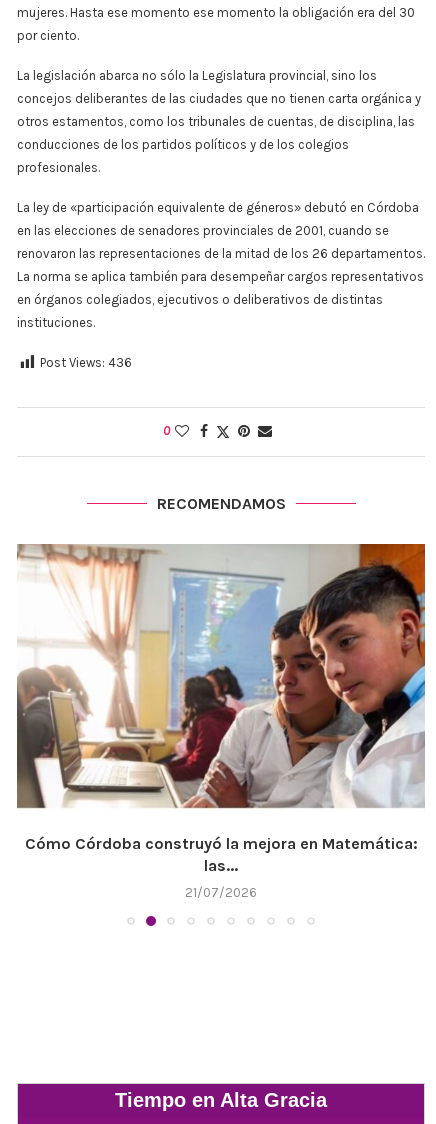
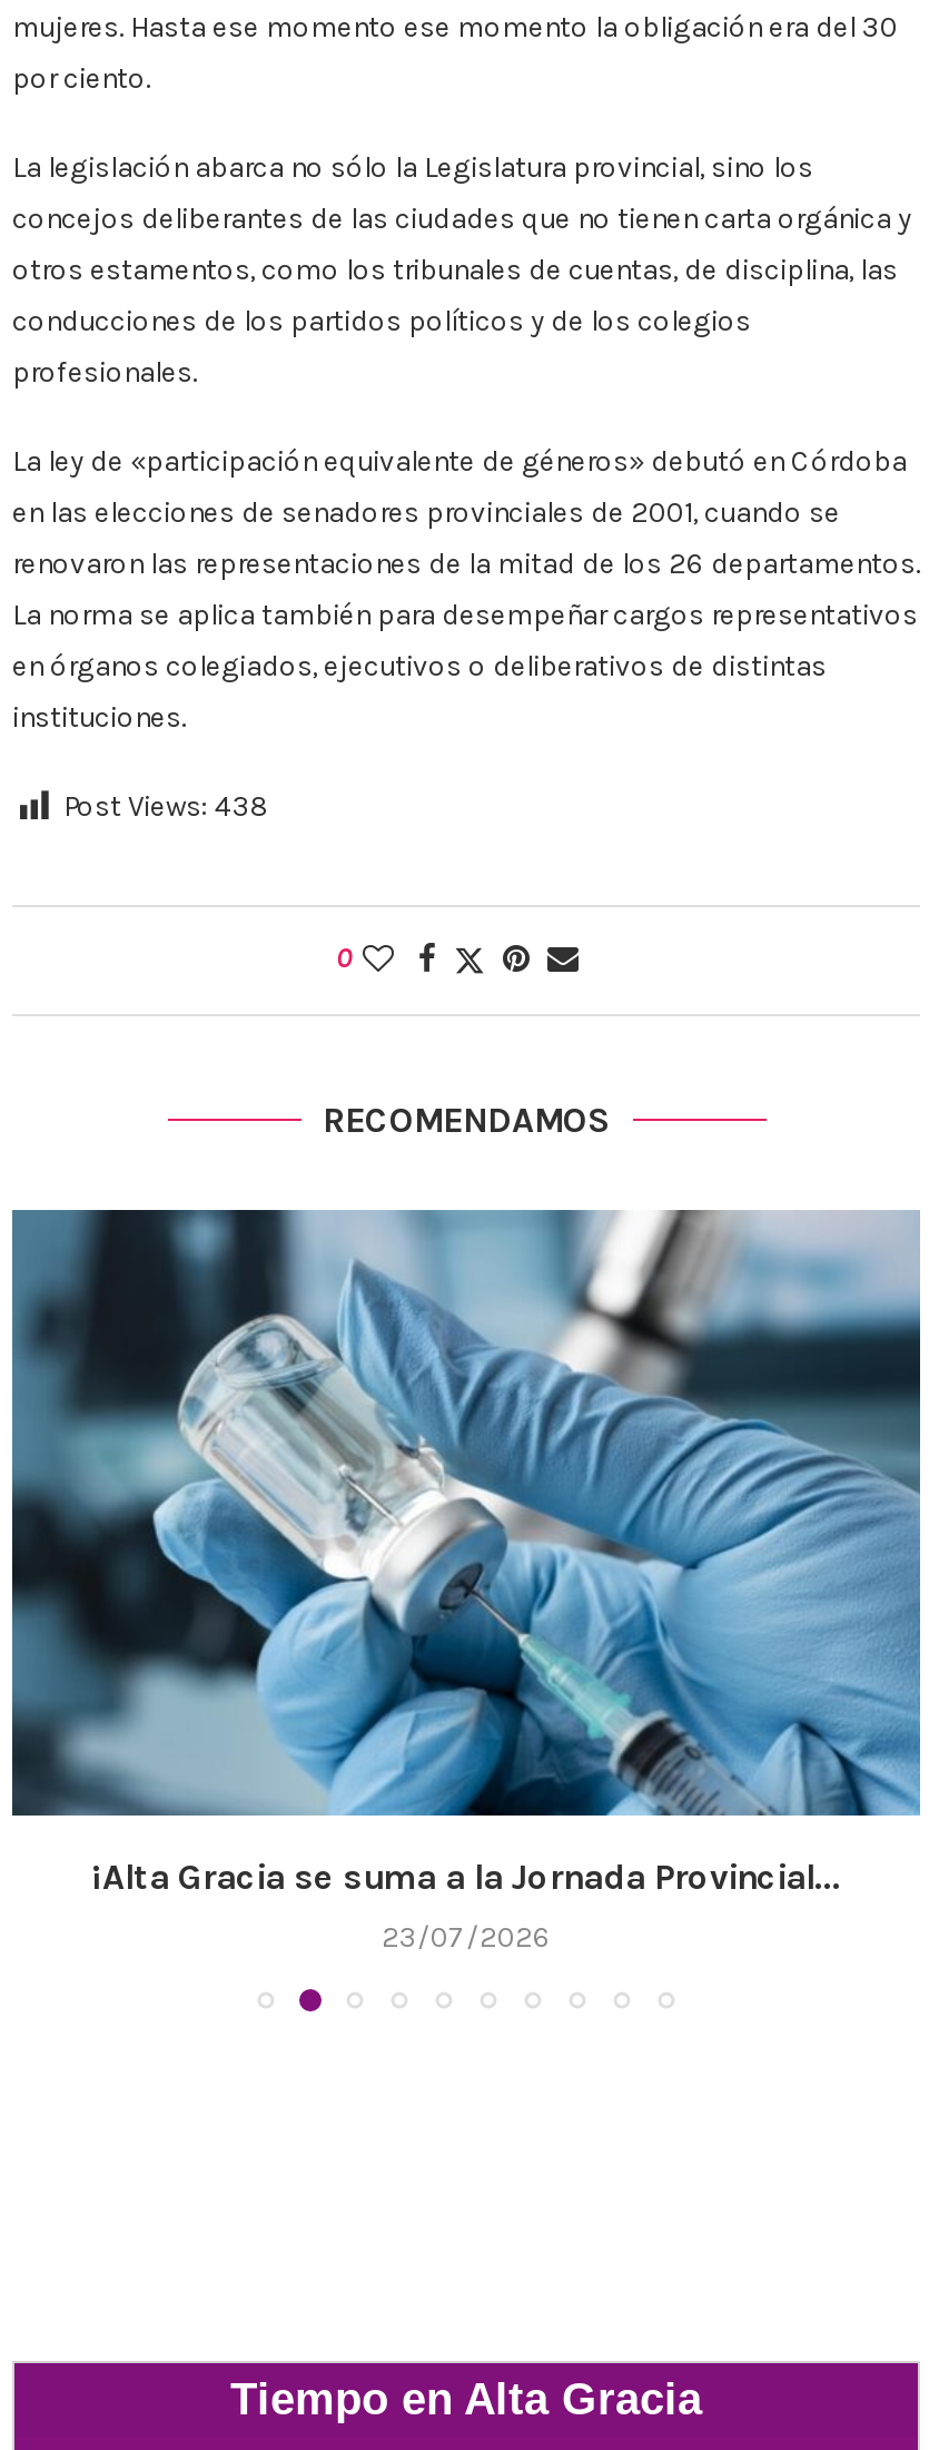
- Post Views: 436
+ Post Views: 438

- [image]
- Cómo Córdoba construyó la mejora en Matemática:
- las...
+ [image]
+ ¡Alta Gracia se suma a la Jornada Provincial...

- 21/07/2026
+ 23/07/2026
